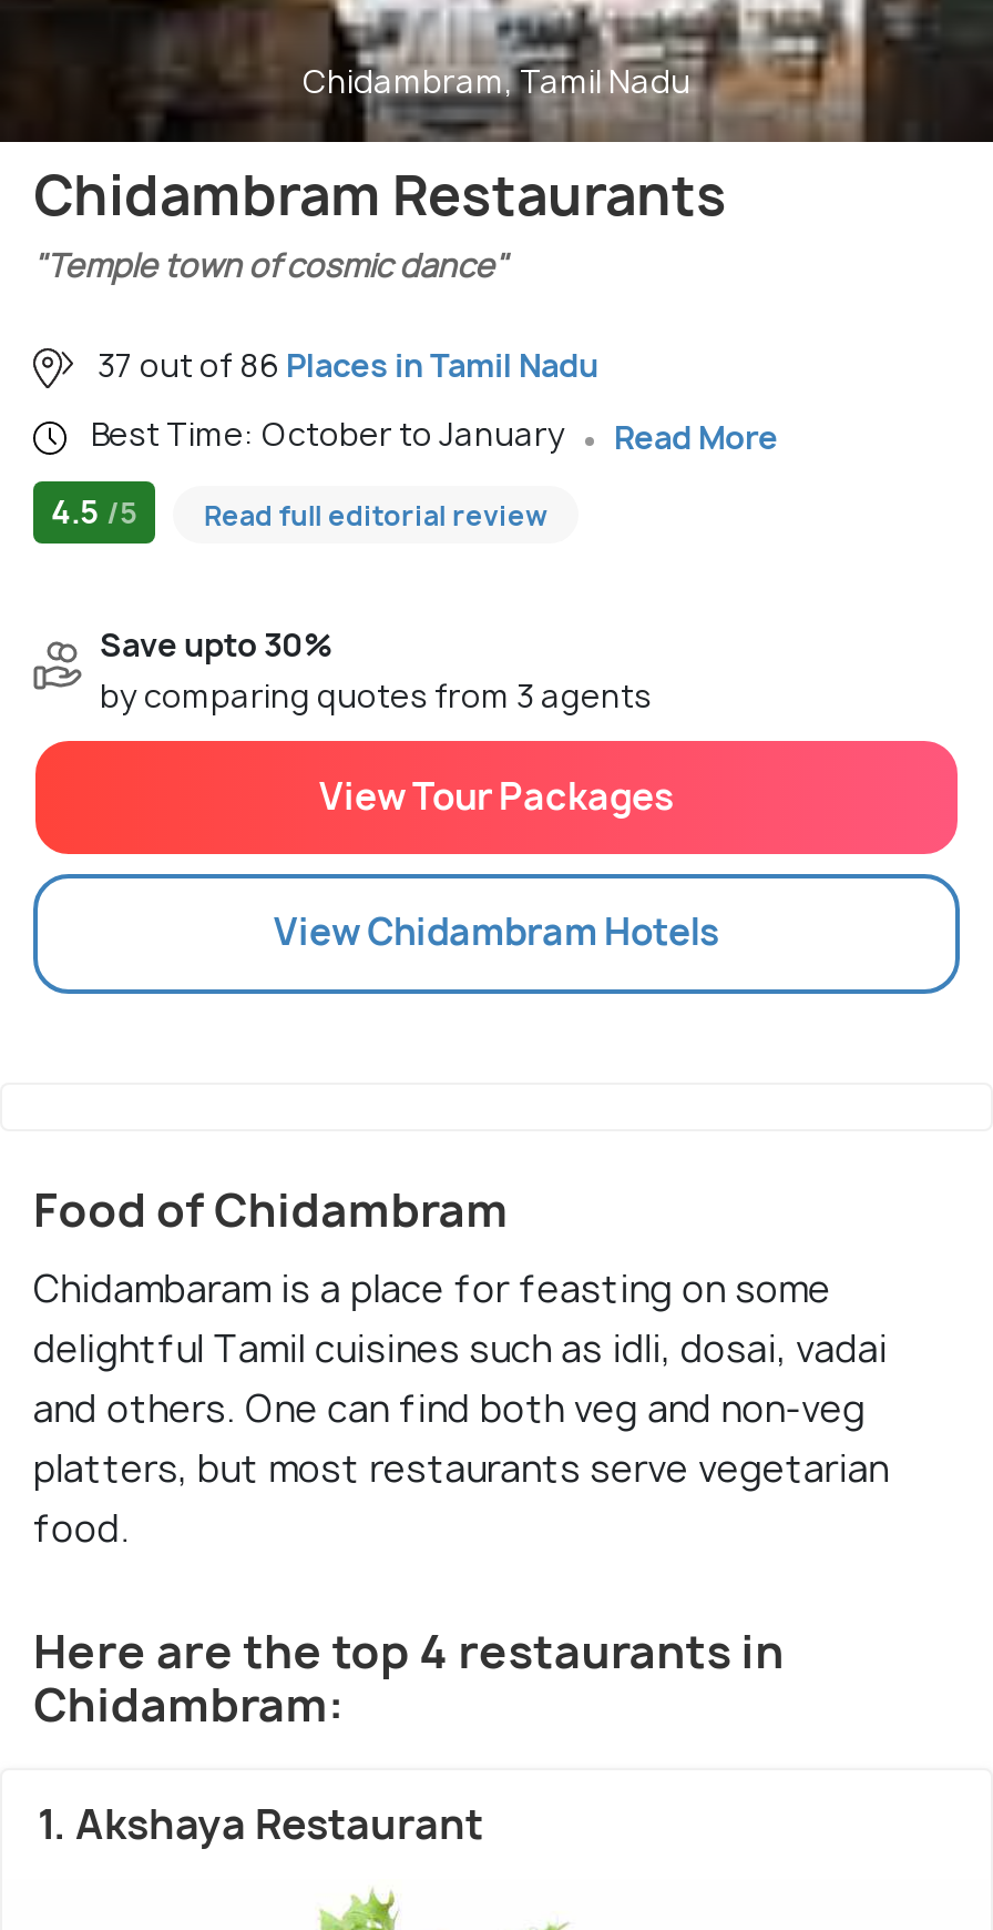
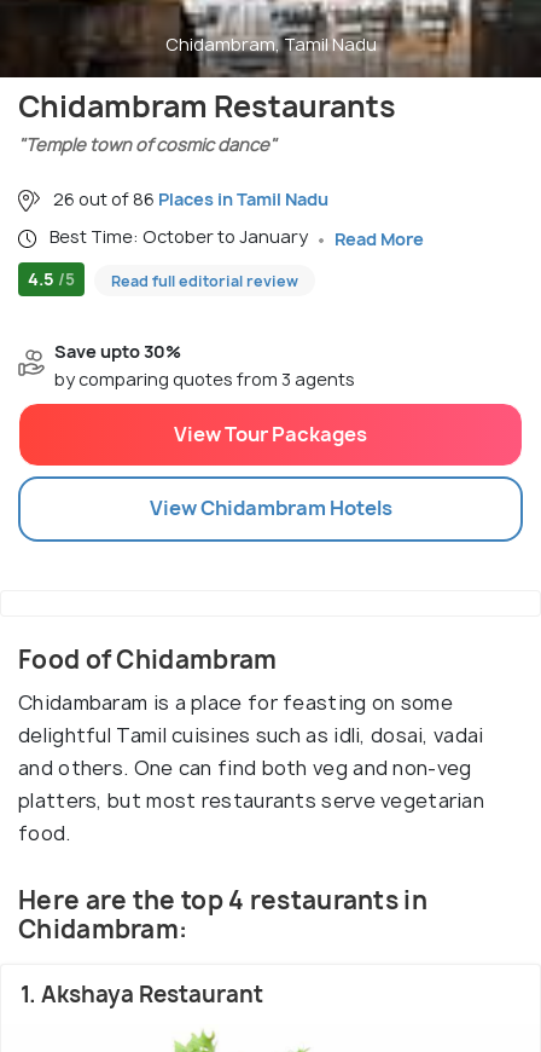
- 37 out of 86 Places in Tamil Nadu
+ 26 out of 86 Places in Tamil Nadu
